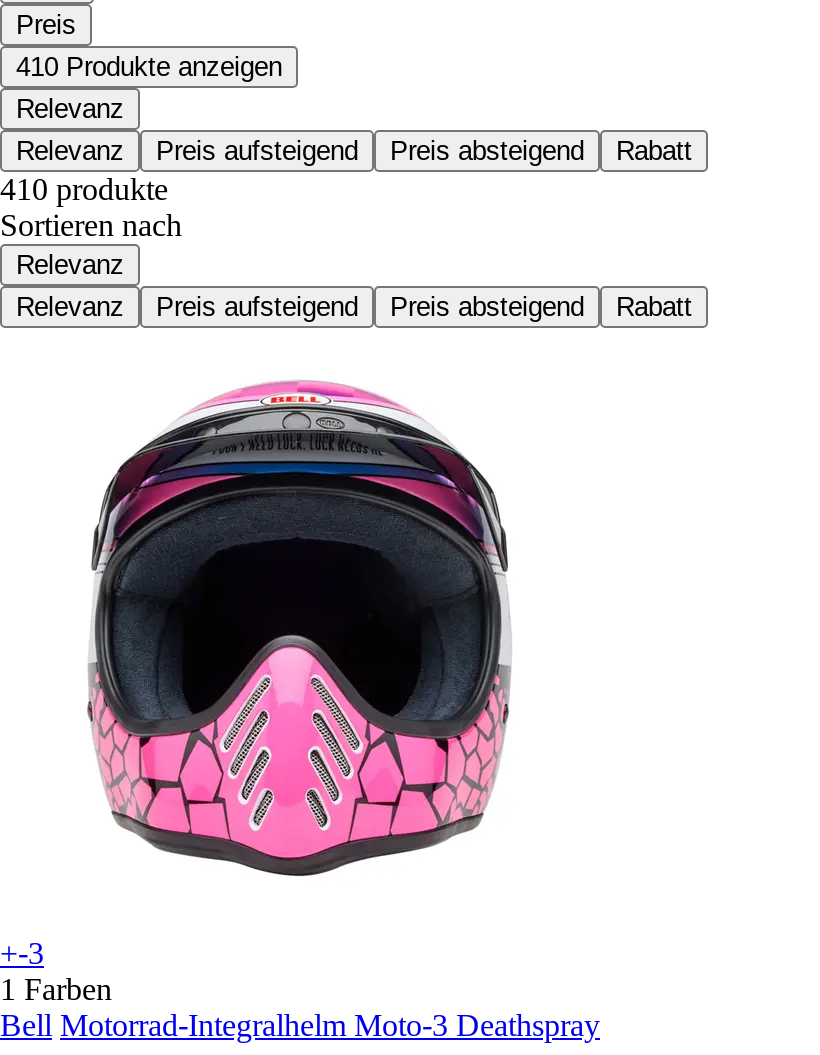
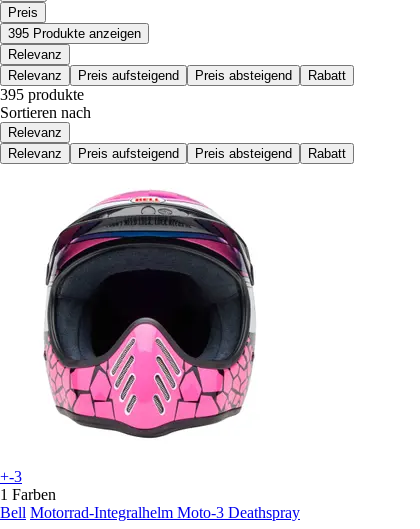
- 410 Produkte anzeigen
+ 395 Produkte anzeigen

- 410 produkte
+ 395 produkte
